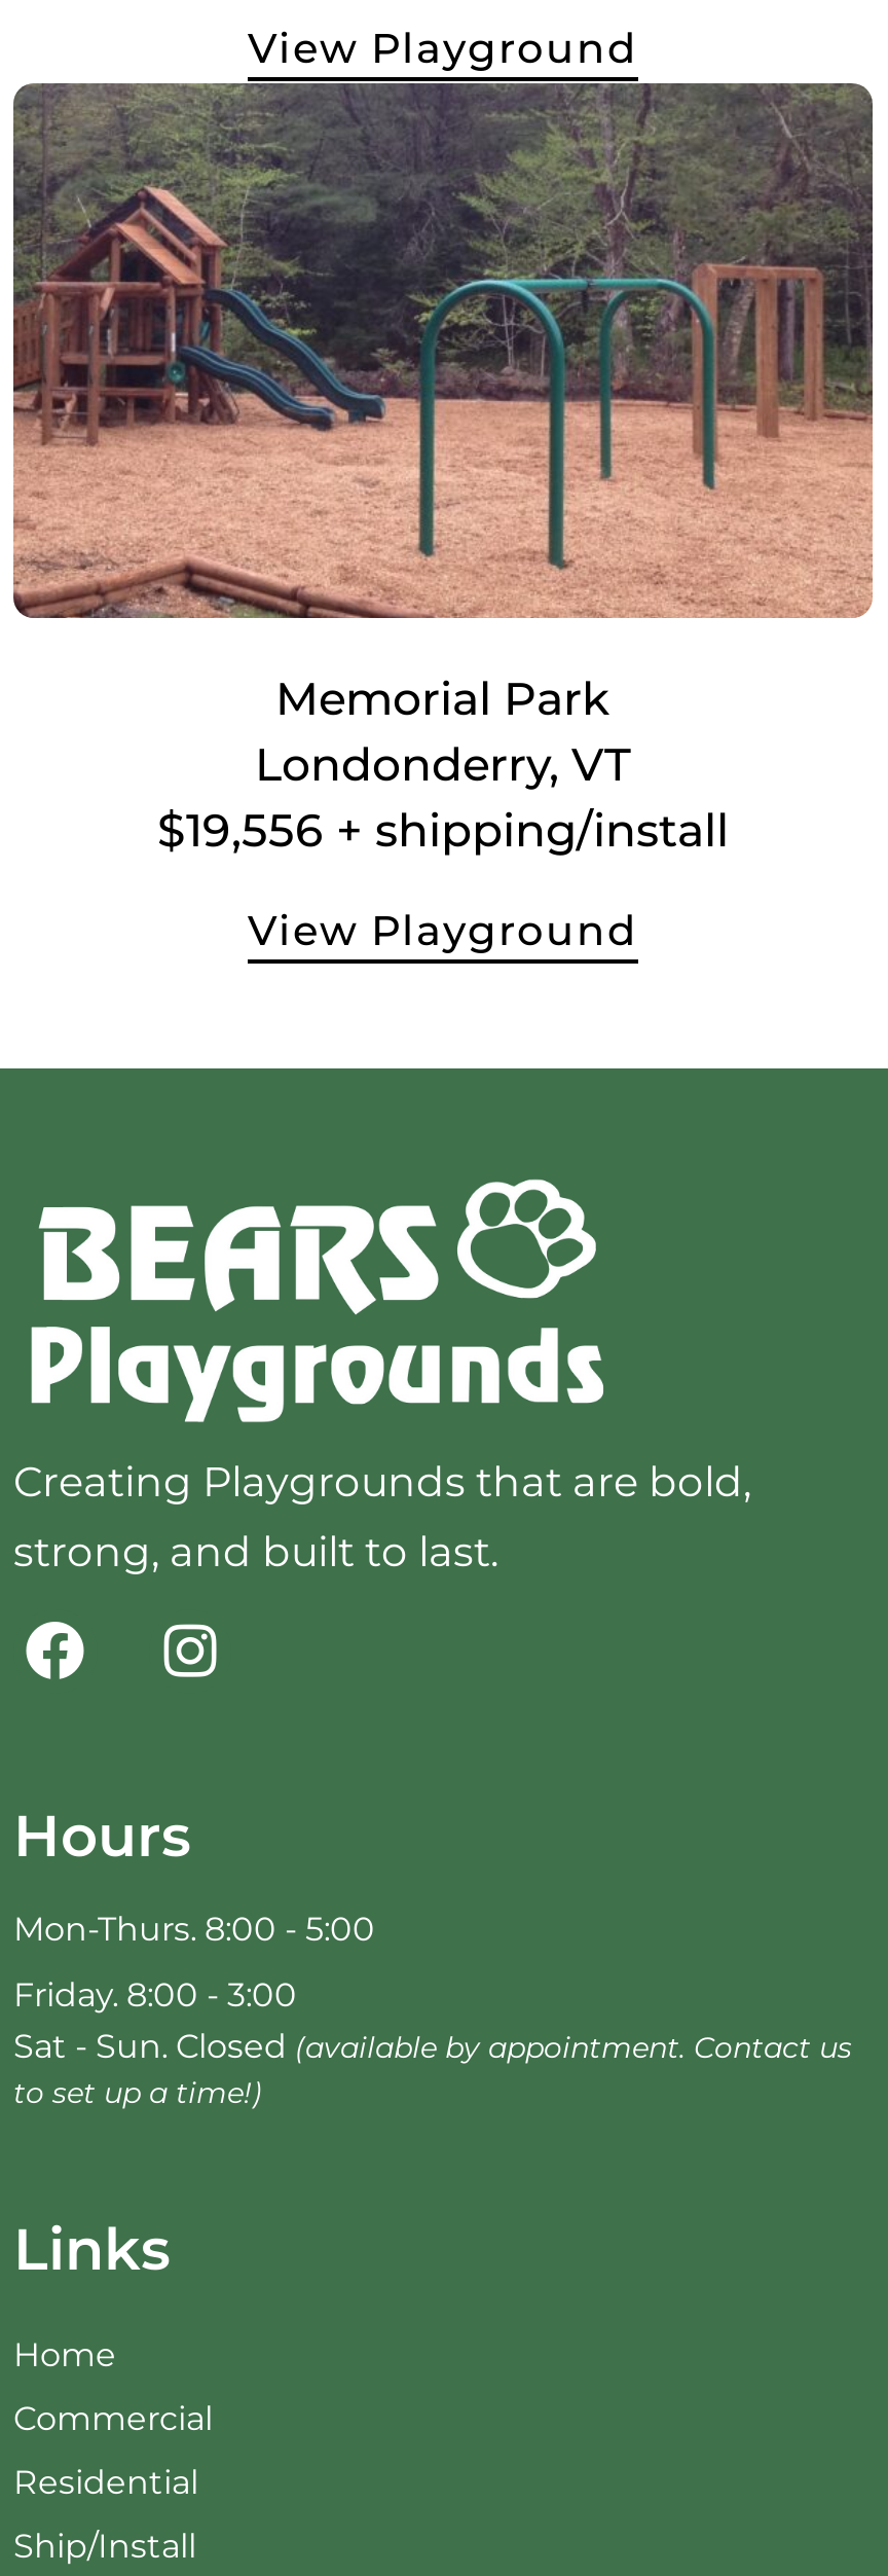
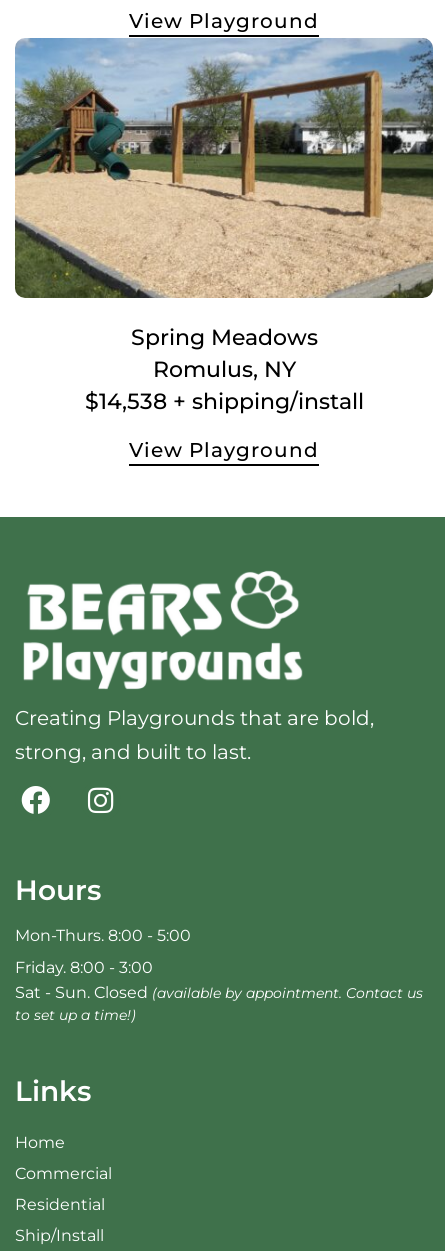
- [image]
- Memorial Park
- Londonderry, VT
- $19,556 + shipping/install
+ [image]
+ Spring Meadows
+ Romulus, NY
+ $14,538 + shipping/install
